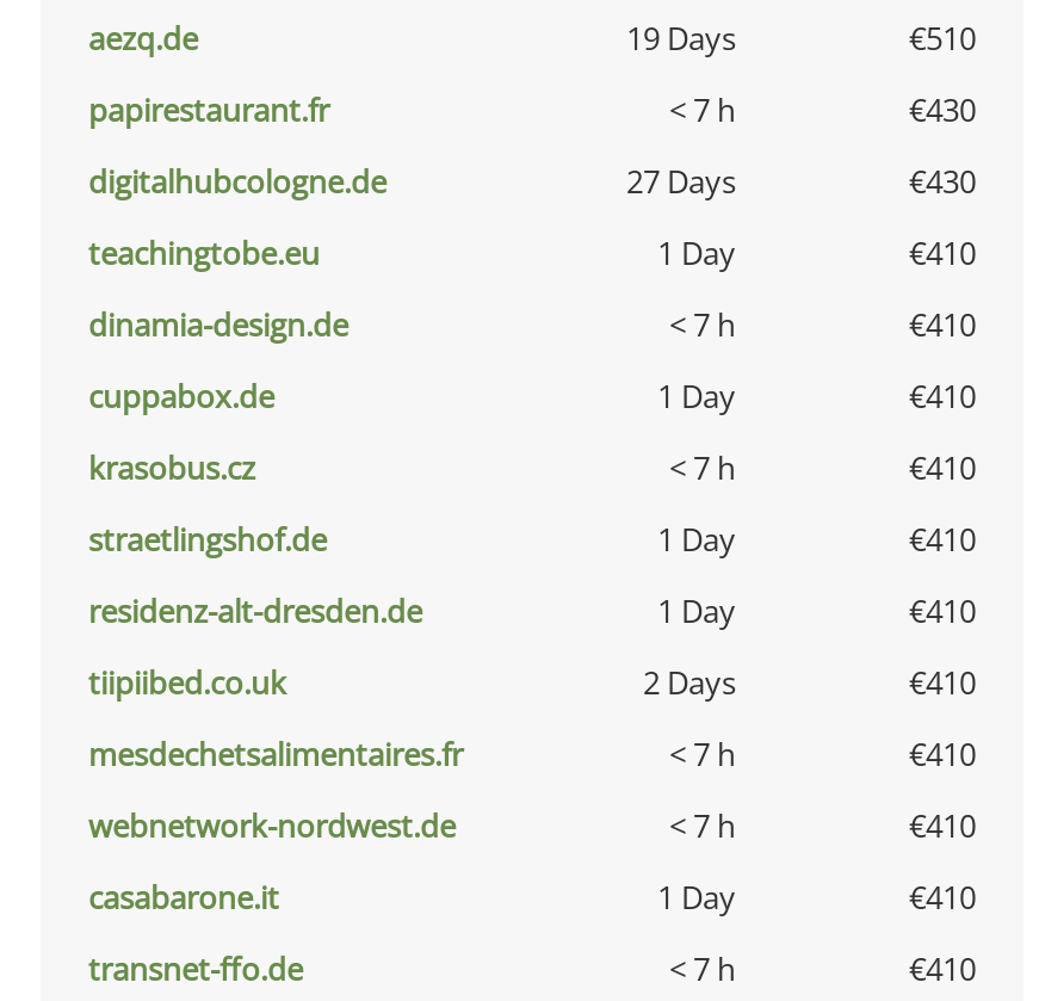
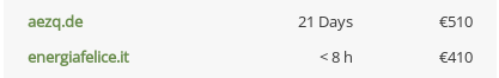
- 19 Days
+ 21 Days

- papirestaurant.fr
- < 7 h
- €430
- digitalhubcologne.de
- 27 Days
- €430
- teachingtobe.eu
- 1 Day
- €410
- dinamia-design.de
- < 7 h
- €410
- cuppabox.de
- 1 Day
- €410
- krasobus.cz
- < 7 h
- €410
- straetlingshof.de
- 1 Day
- €410
- residenz-alt-dresden.de
- 1 Day
- €410
- tiipiibed.co.uk
- 2 Days
- €410
- mesdechetsalimentaires.fr
- < 7 h
- €410
- webnetwork-nordwest.de
- < 7 h
- €410
- casabarone.it
- 1 Day
- €410
- transnet-ffo.de
- < 7 h
+ energiafelice.it
+ < 8 h
